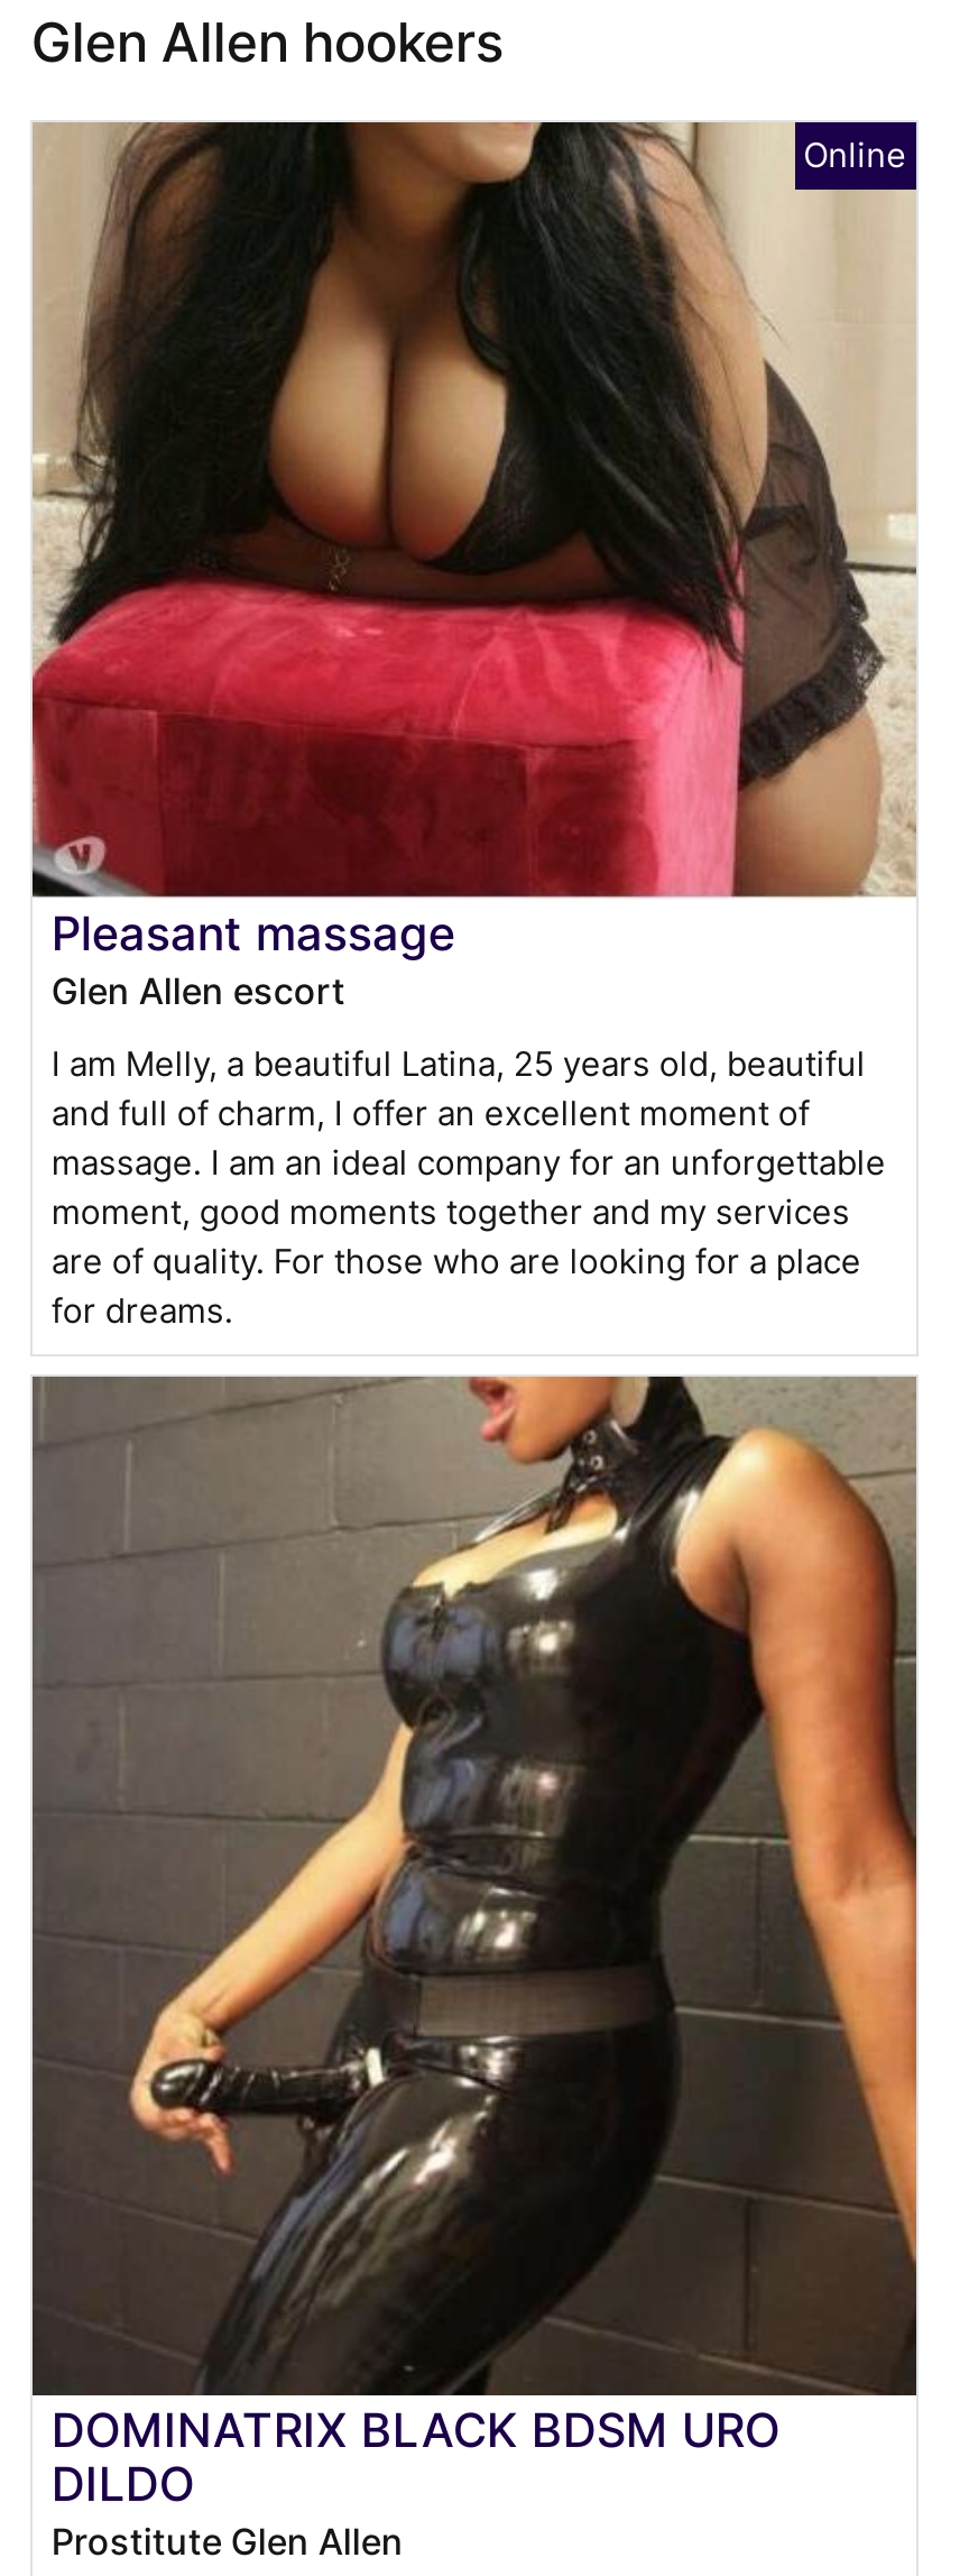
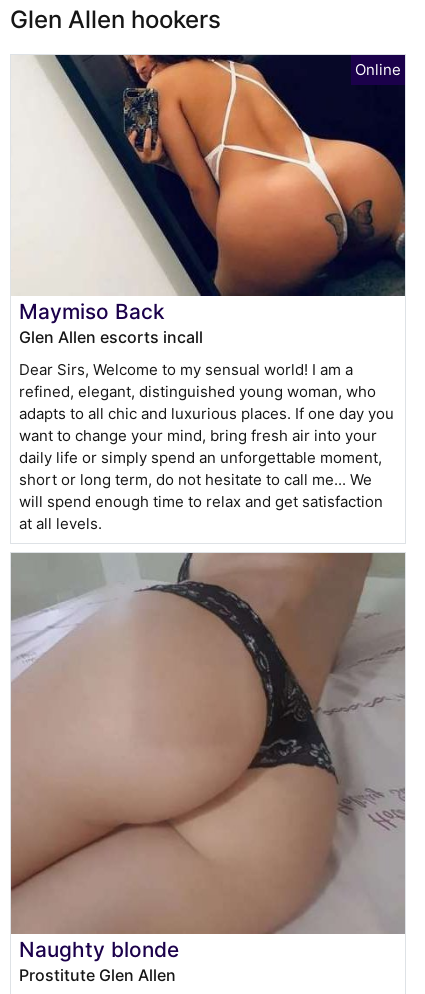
- [image]
- Pleasant massage
- Glen Allen escort
+ [image]
+ Maymiso Back
+ Glen Allen escorts incall

- I am Melly, a beautiful Latina, 25 years old, beautiful
- and full of charm, I offer an excellent moment of
- massage. I am an ideal company for an unforgettable
- moment, good moments together and my services
- are of quality. For those who are looking for a place
- for dreams.
+ Dear Sirs, Welcome to my sensual world! I am a
+ refined, elegant, distinguished young woman, who
+ adapts to all chic and luxurious places. If one day you
+ want to change your mind, bring fresh air into your
+ daily life or simply spend an unforgettable moment,
+ short or long term, do not hesitate to call me... We
+ will spend enough time to relax and get satisfaction
+ at all levels.

- [image]
- DOMINATRIX BLACK BDSM URO
- DILDO
+ [image]
+ Naughty blonde
